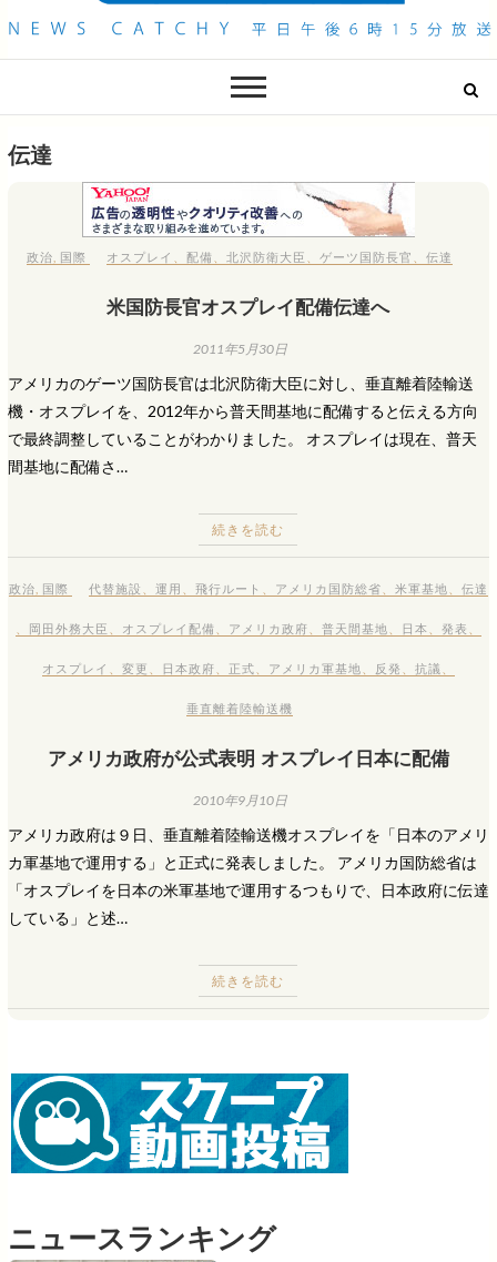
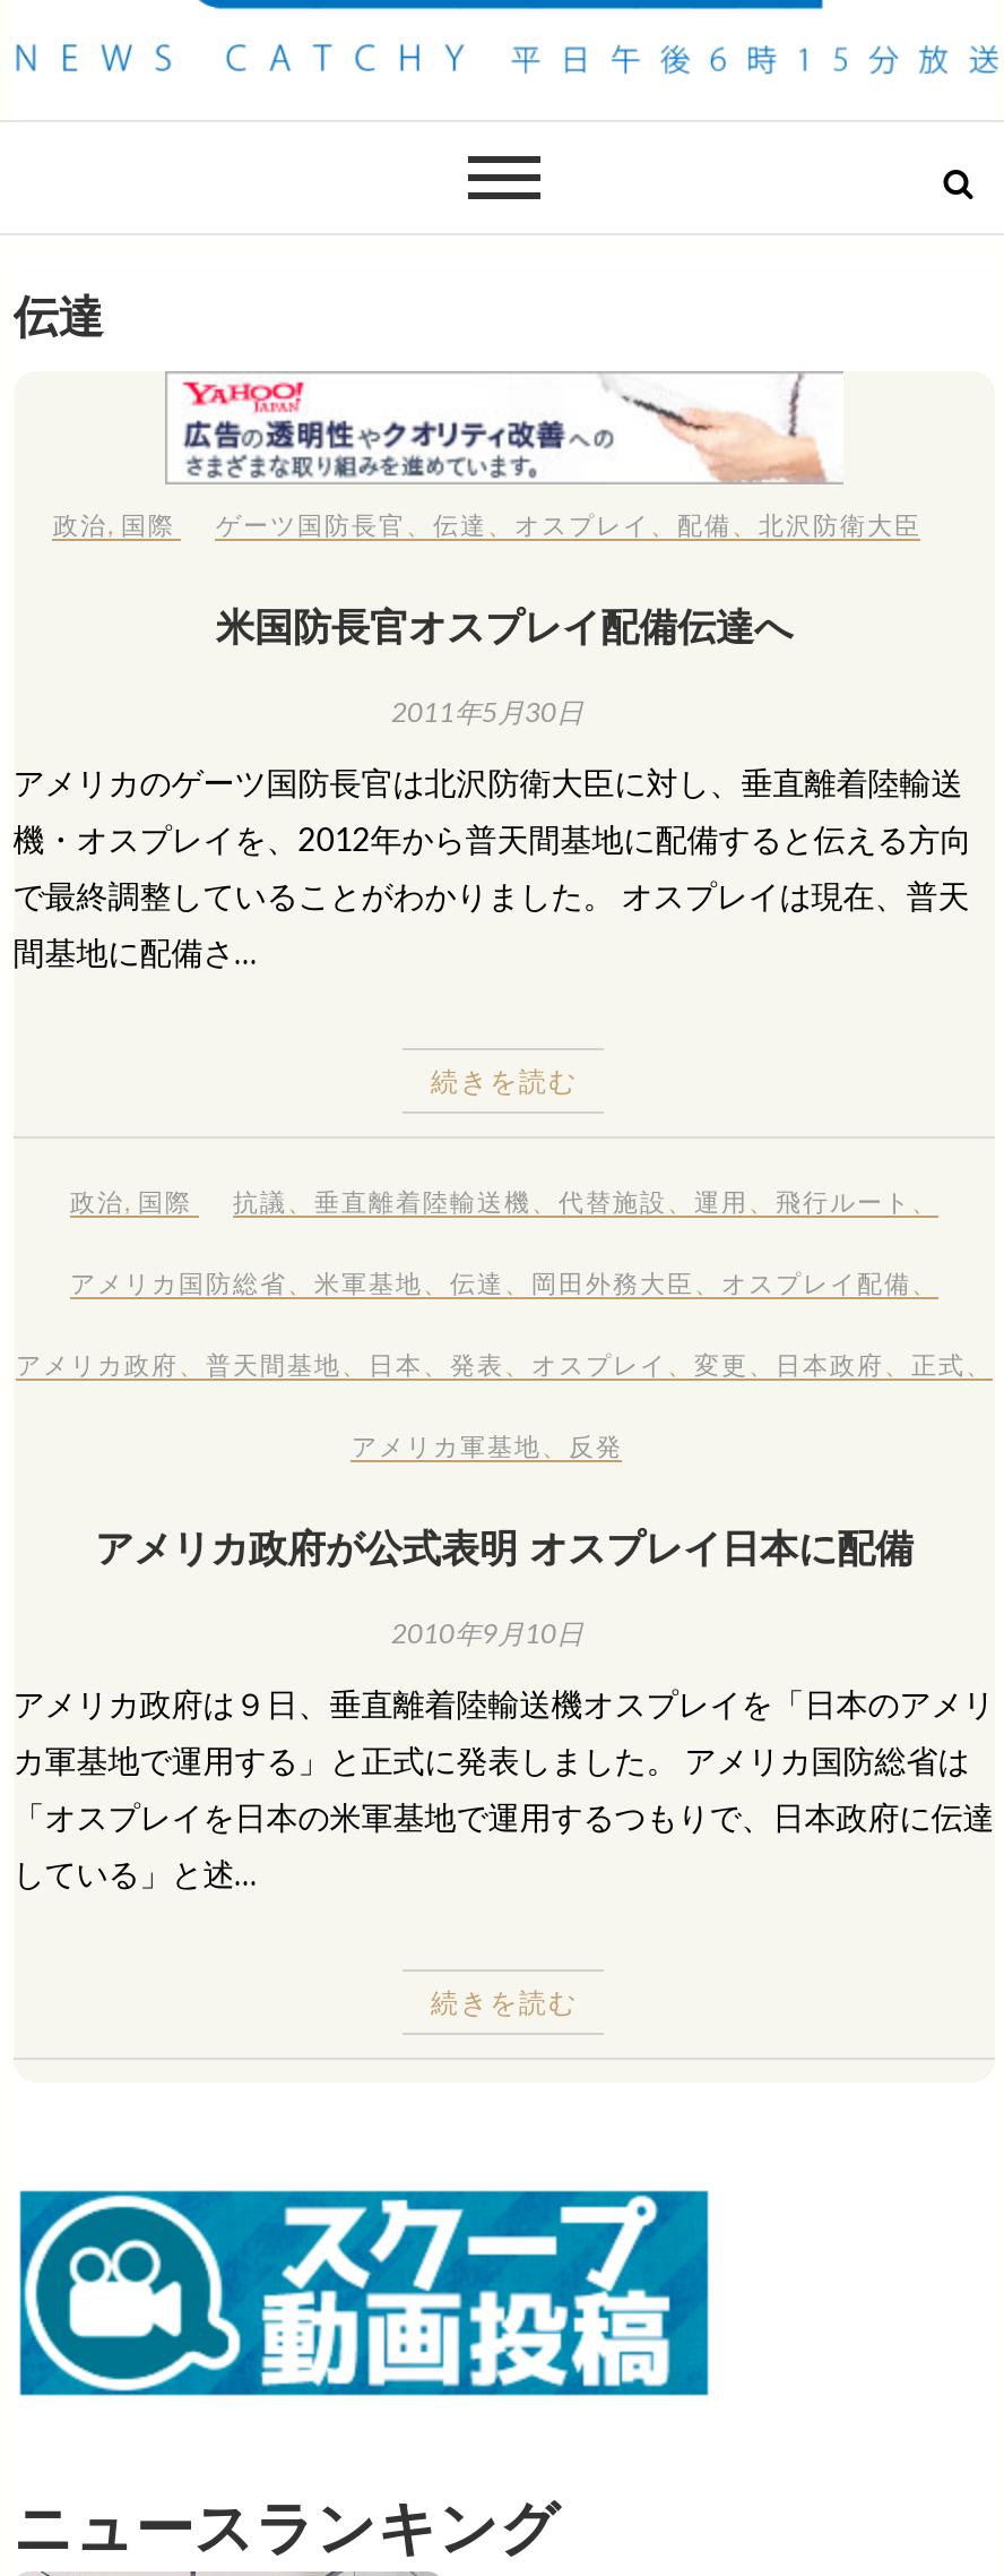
- オスプレイ、配備、北沢防衛大臣、ゲーツ国防長官、伝達
+ ゲーツ国防長官、伝達、オスプレイ、配備、北沢防衛大臣

- 代替施設、運用、飛行ルート、アメリカ国防総省、米軍基地、伝達
+ 抗議、垂直離着陸輸送機、代替施設、運用、飛行ルート、

- 、岡田外務大臣、オスプレイ配備、アメリカ政府、普天間基地、日本、発表、
+ アメリカ国防総省、米軍基地、伝達、岡田外務大臣、オスプレイ配備、

- オスプレイ、変更、日本政府、正式、アメリカ軍基地、反発、抗議、
+ アメリカ政府、普天間基地、日本、発表、オスプレイ、変更、日本政府、正式、

- 垂直離着陸輸送機
+ アメリカ軍基地、反発
